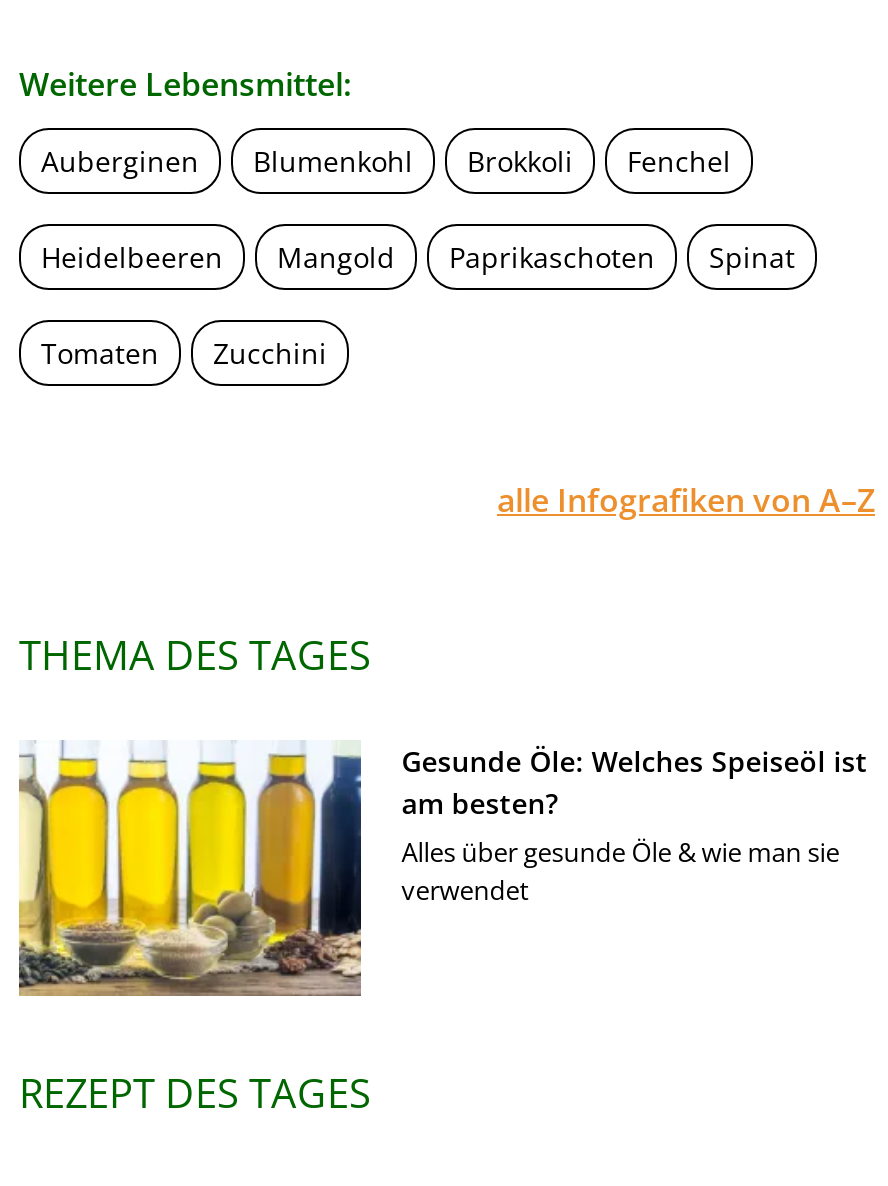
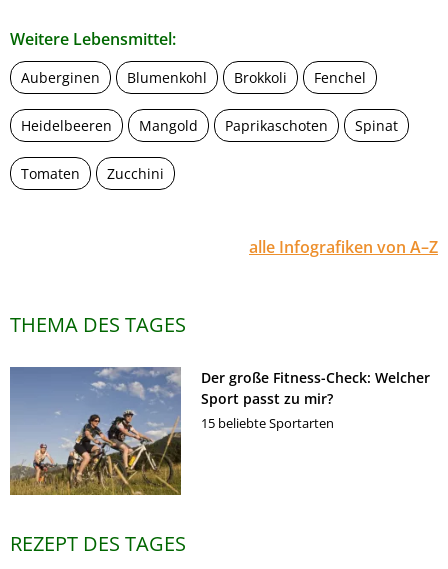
- [image]
- Gesunde Öle: Welches Speiseöl ist
- am besten?
- Alles über gesunde Öle & wie man sie
- verwendet
+ [image]
+ Der große Fitness-Check: Welcher
+ Sport passt zu mir?
+ 15 beliebte Sportarten
